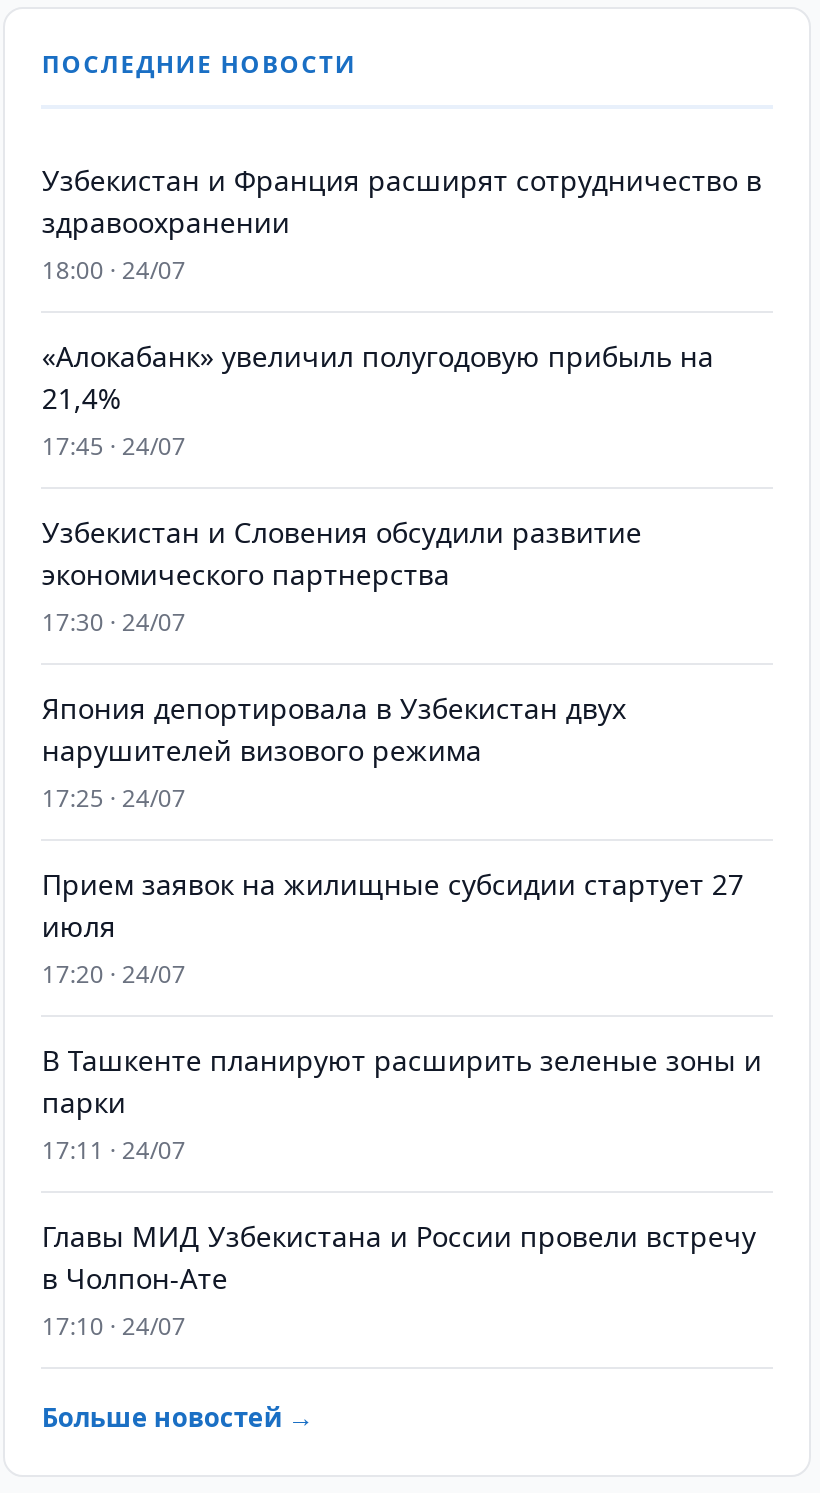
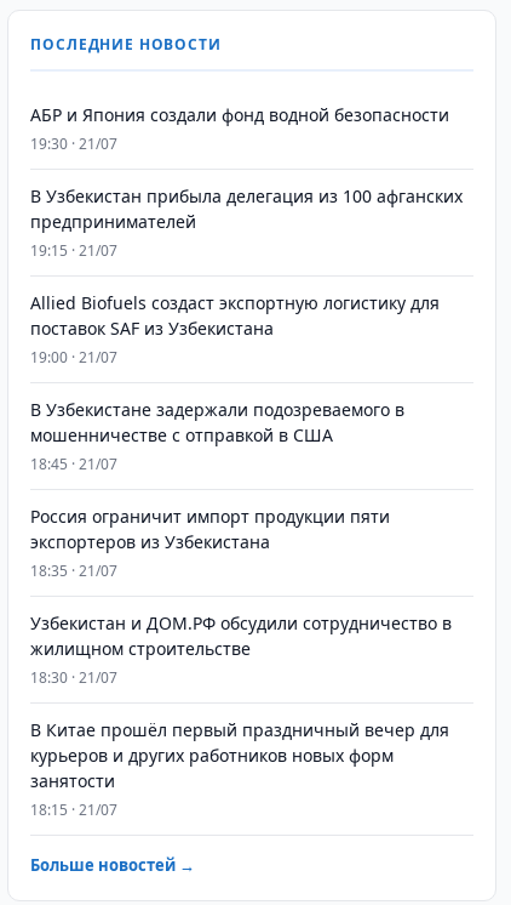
- Узбекистан и Франция расширят сотрудничество в
- здравоохранении
- 18:00 · 24/07
+ АБР и Япония создали фонд водной безопасности
+ 19:30 · 21/07

- «Алокабанк» увеличил полугодовую прибыль на
- 21,4%
- 17:45 · 24/07
+ В Узбекистан прибыла делегация из 100 афганских
+ предпринимателей
+ 19:15 · 21/07

- Узбекистан и Словения обсудили развитие
- экономического партнерства
- 17:30 · 24/07
+ Allied Biofuels создаст экспортную логистику для
+ поставок SAF из Узбекистана
+ 19:00 · 21/07

- Япония депортировала в Узбекистан двух
- нарушителей визового режима
- 17:25 · 24/07
+ В Узбекистане задержали подозреваемого в
+ мошенничестве с отправкой в США
+ 18:45 · 21/07

- Прием заявок на жилищные субсидии стартует 27
- июля
- 17:20 · 24/07
+ Россия ограничит импорт продукции пяти
+ экспортеров из Узбекистана
+ 18:35 · 21/07

- В Ташкенте планируют расширить зеленые зоны и
- парки
- 17:11 · 24/07
+ Узбекистан и ДОМ.РФ обсудили сотрудничество в
+ жилищном строительстве
+ 18:30 · 21/07

- Главы МИД Узбекистана и России провели встречу
- в Чолпон-Ате
- 17:10 · 24/07
+ В Китае прошёл первый праздничный вечер для
+ курьеров и других работников новых форм
+ занятости
+ 18:15 · 21/07
